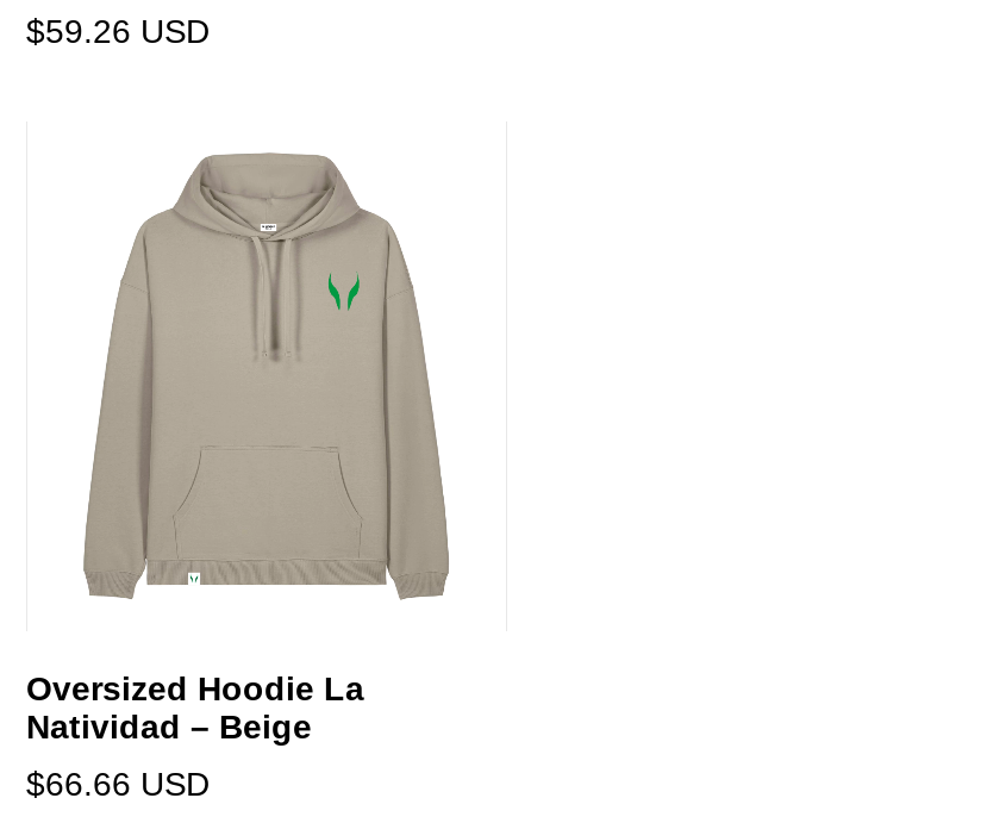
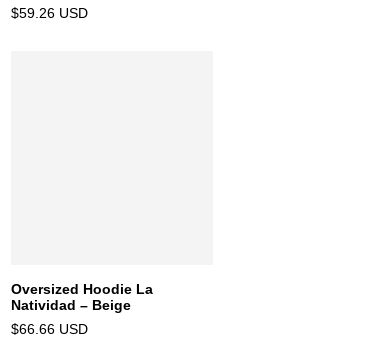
- [image]
